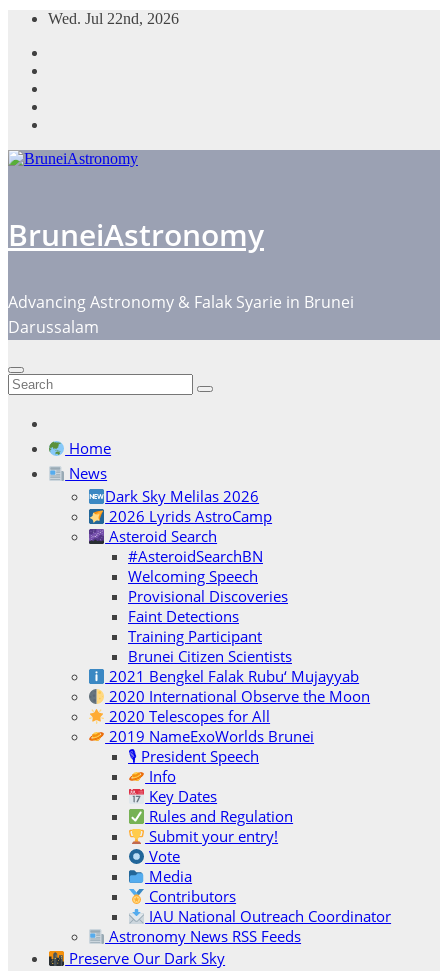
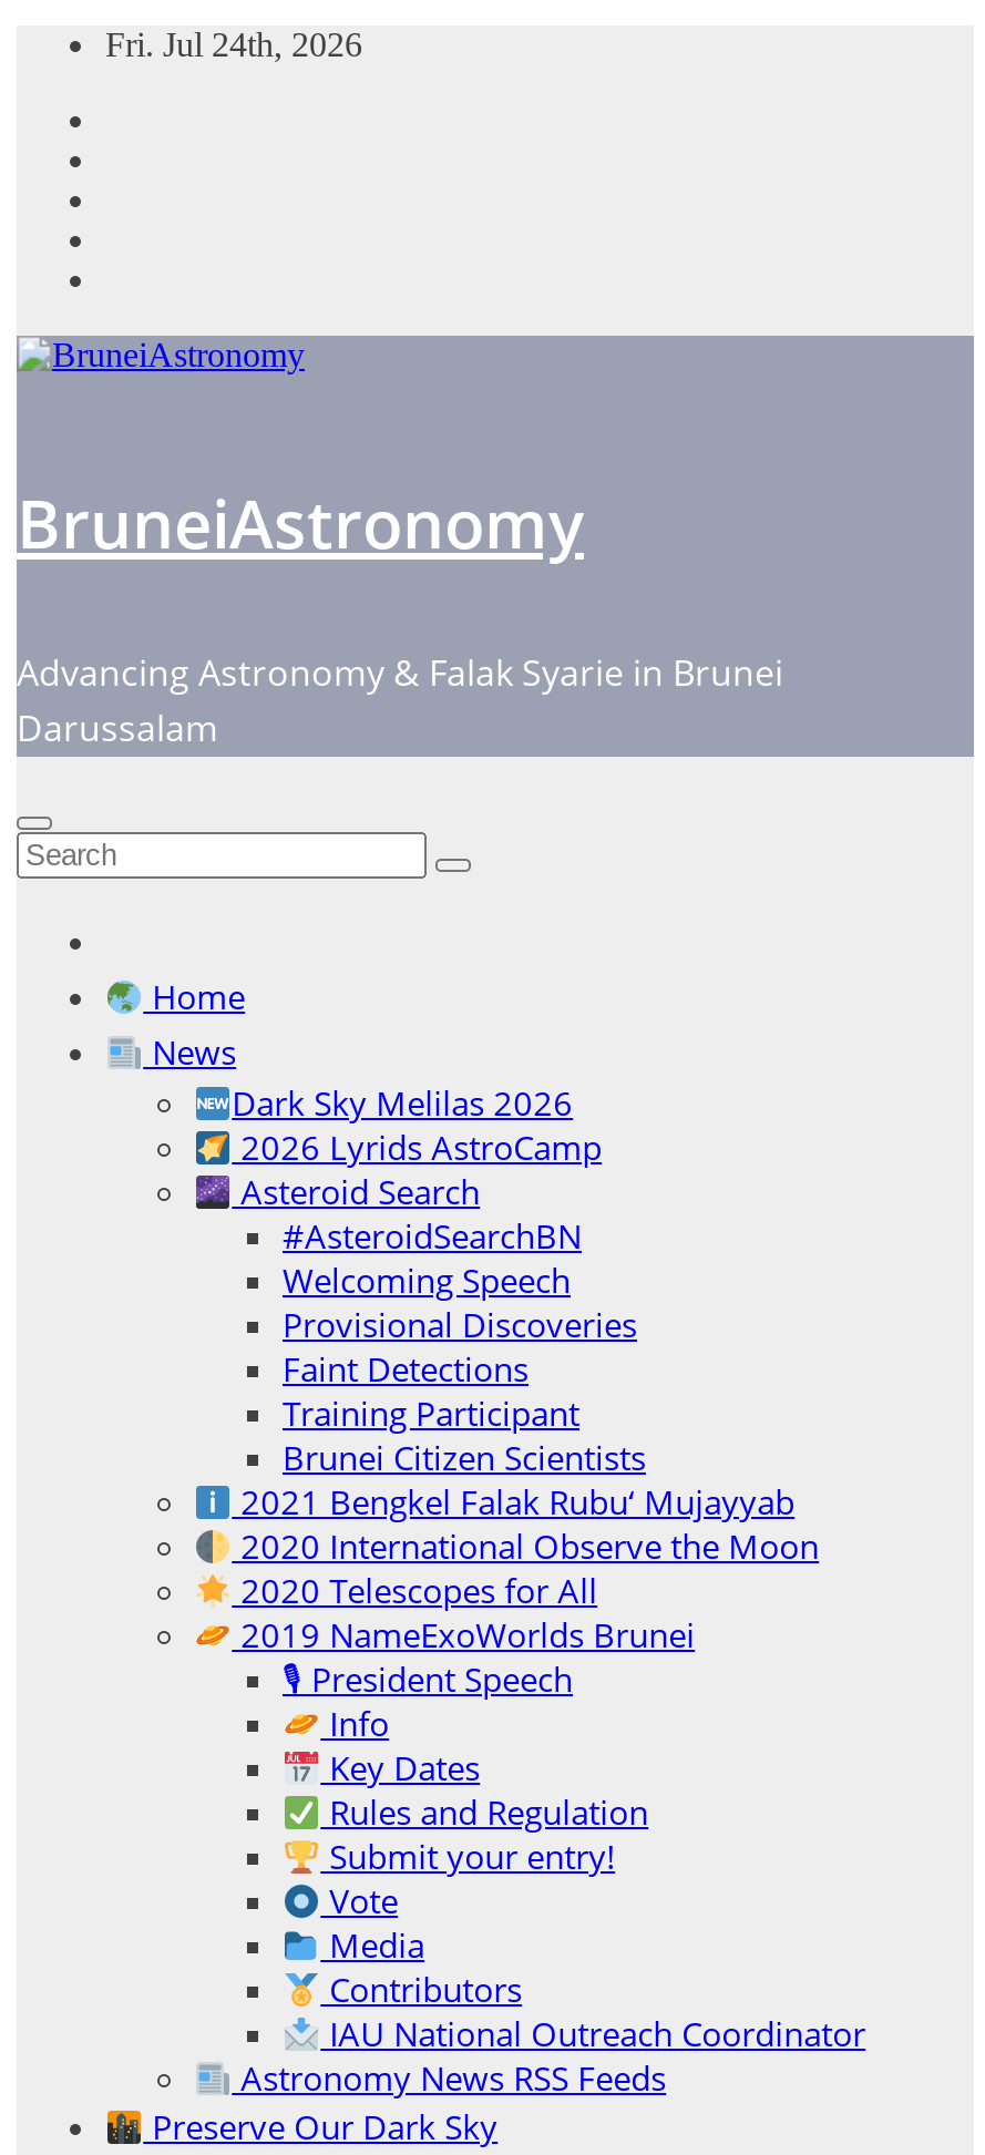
- Wed. Jul 22nd, 2026
+ Fri. Jul 24th, 2026
